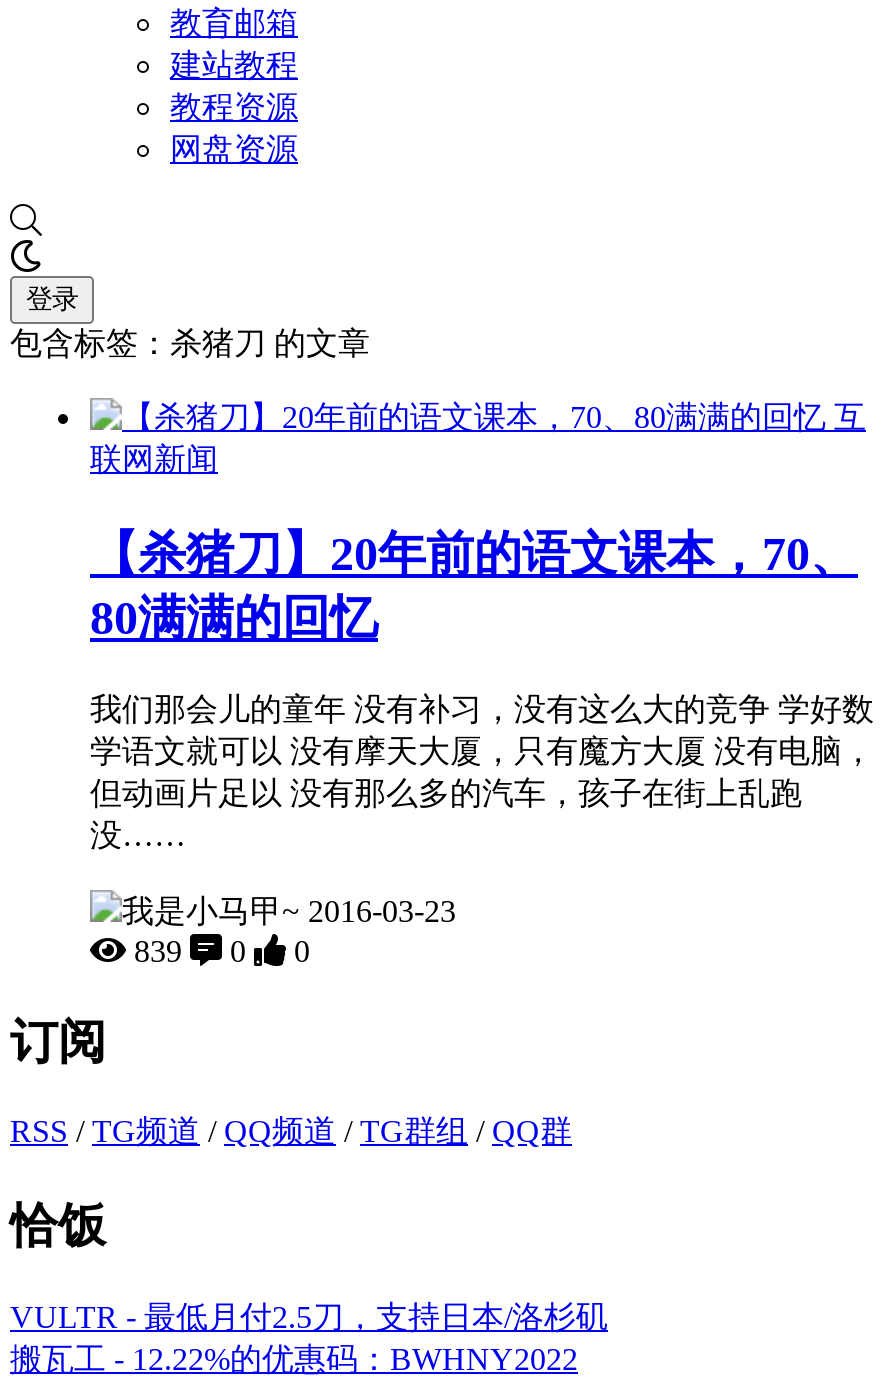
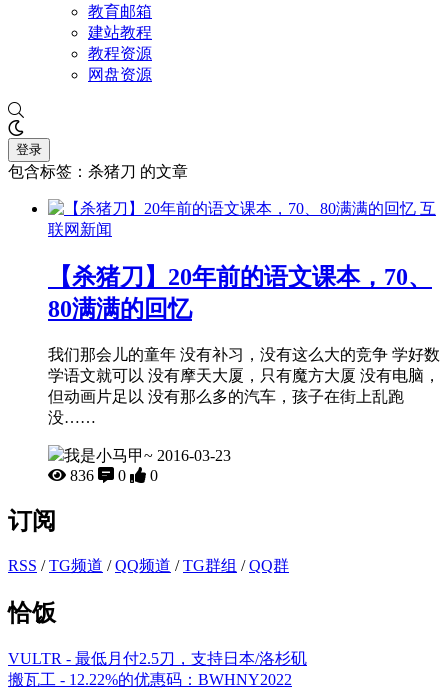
- 839
+ 836
